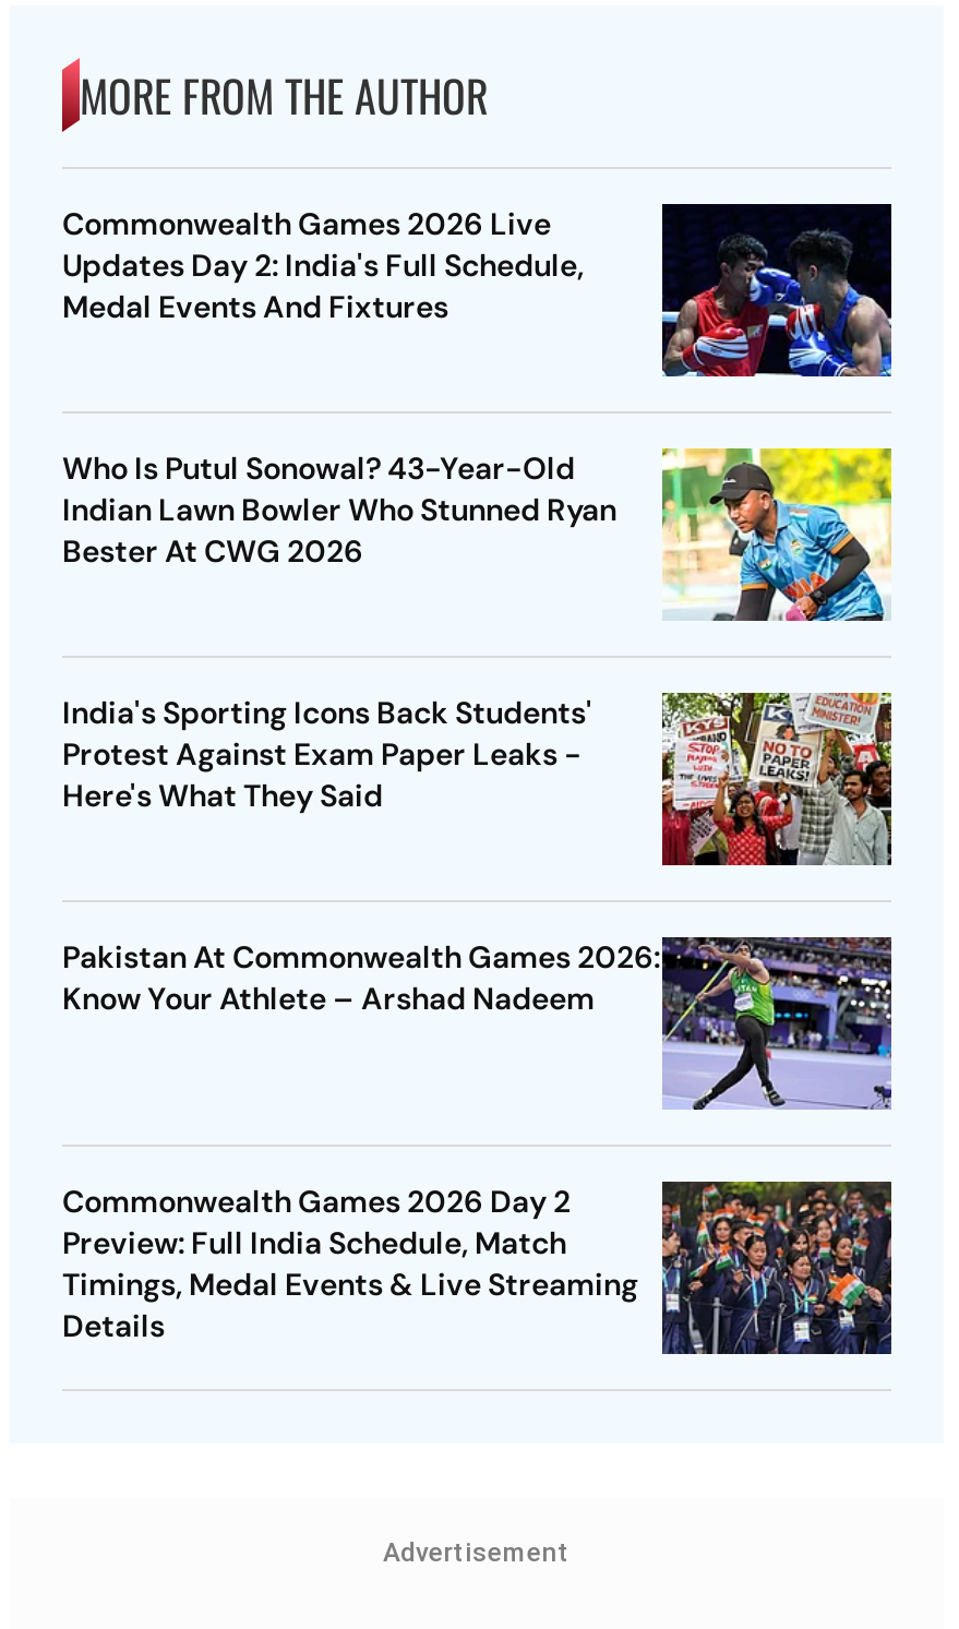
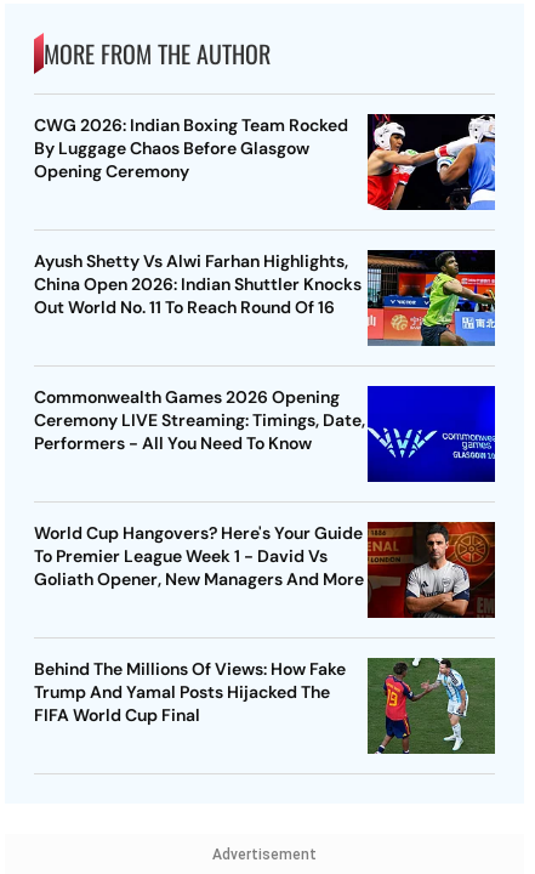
- [image]
- Commonwealth Games 2026 Live
- Updates Day 2: India's Full Schedule,
- Medal Events And Fixtures
+ [image]
+ CWG 2026: Indian Boxing Team Rocked
+ By Luggage Chaos Before Glasgow
+ Opening Ceremony

- [image]
- Who Is Putul Sonowal? 43-Year-Old
- Indian Lawn Bowler Who Stunned Ryan
- Bester At CWG 2026
+ [image]
+ Ayush Shetty Vs Alwi Farhan Highlights,
+ China Open 2026: Indian Shuttler Knocks
+ Out World No. 11 To Reach Round Of 16

- [image]
- India's Sporting Icons Back Students'
- Protest Against Exam Paper Leaks -
- Here's What They Said
+ [image]
+ Commonwealth Games 2026 Opening
+ Ceremony LIVE Streaming: Timings, Date,
+ Performers - All You Need To Know

- [image]
- Pakistan At Commonwealth Games 2026:
- Know Your Athlete – Arshad Nadeem
+ [image]
+ World Cup Hangovers? Here's Your Guide
+ To Premier League Week 1 - David Vs
+ Goliath Opener, New Managers And More

- [image]
- Commonwealth Games 2026 Day 2
- Preview: Full India Schedule, Match
- Timings, Medal Events & Live Streaming
- Details
+ [image]
+ Behind The Millions Of Views: How Fake
+ Trump And Yamal Posts Hijacked The
+ FIFA World Cup Final
